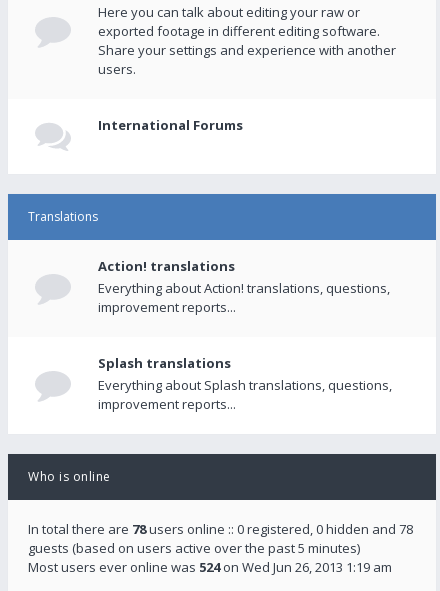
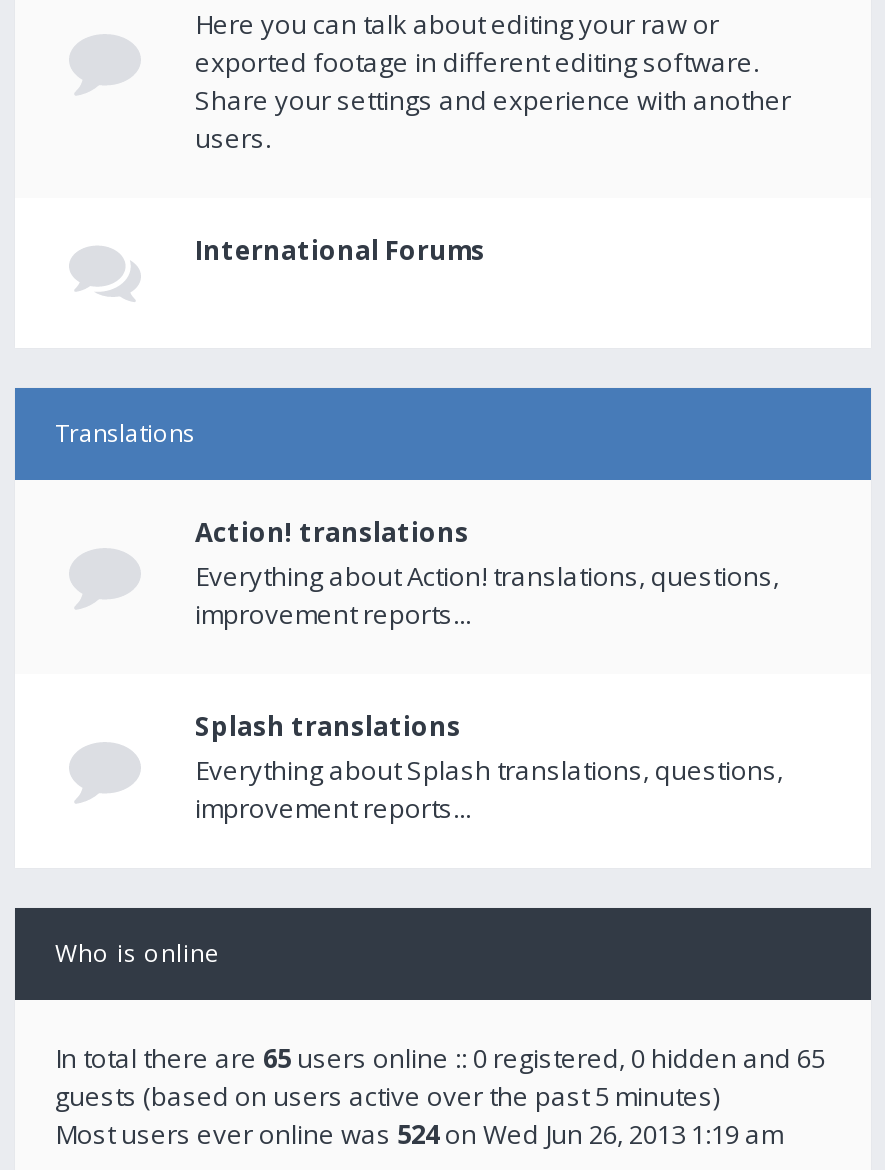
- In total there are 78 users online :: 0 registered, 0 hidden and 78
+ In total there are 65 users online :: 0 registered, 0 hidden and 65
